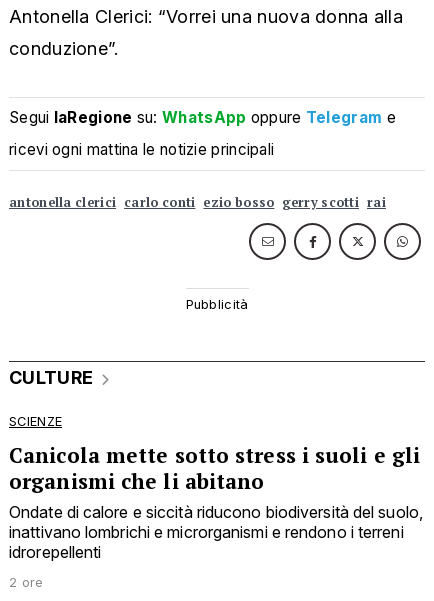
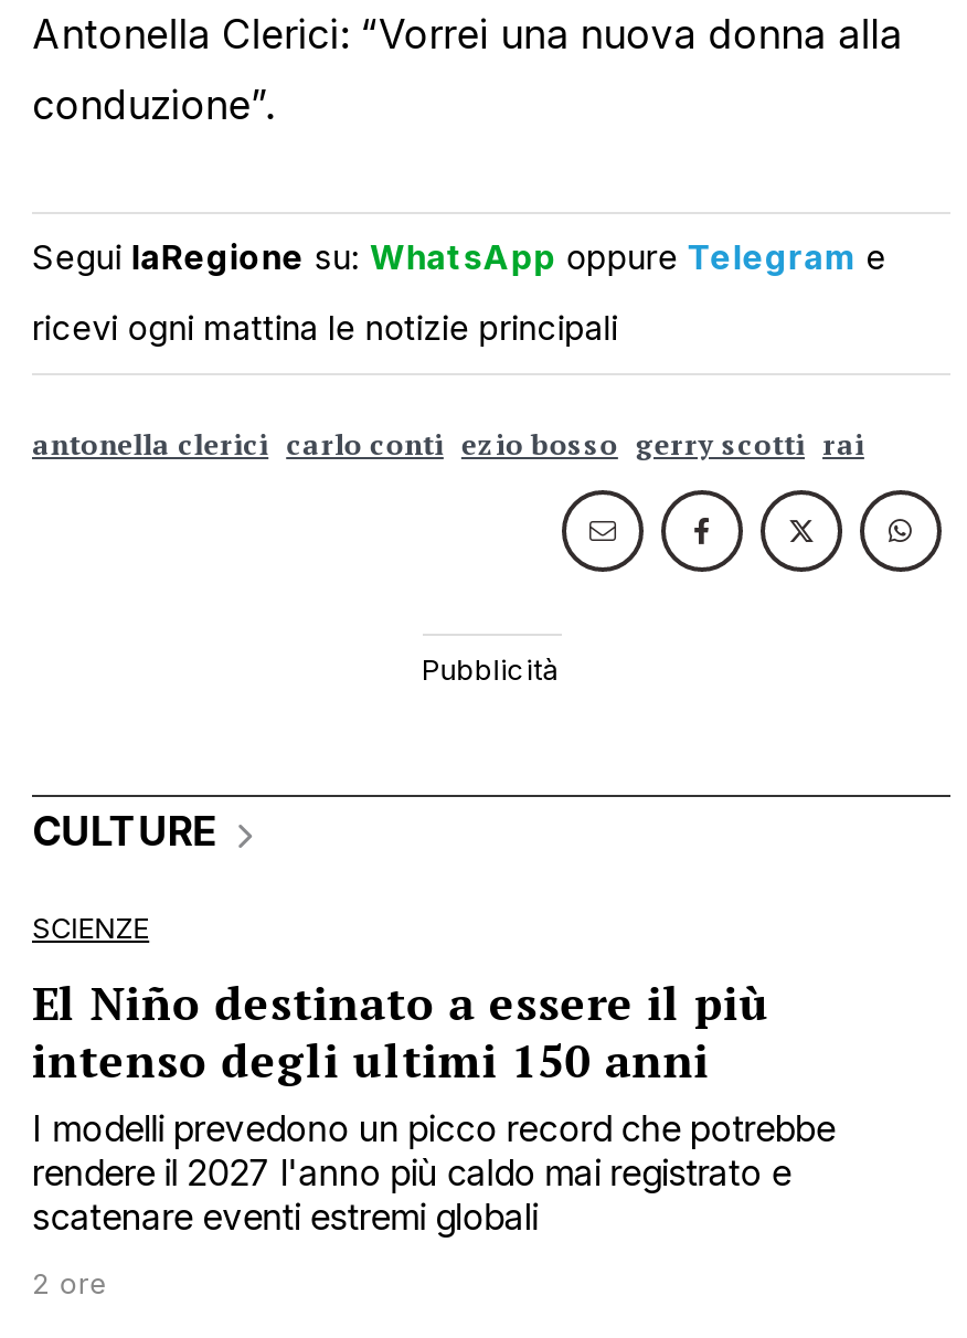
- Canicola mette sotto stress i suoli e gli
- organismi che li abitano
- Ondate di calore e siccità riducono biodiversità del suolo,
- inattivano lombrichi e microrganismi e rendono i terreni
- idrorepellenti
+ El Niño destinato a essere il più
+ intenso degli ultimi 150 anni
+ I modelli prevedono un picco record che potrebbe
+ rendere il 2027 l'anno più caldo mai registrato e
+ scatenare eventi estremi globali
